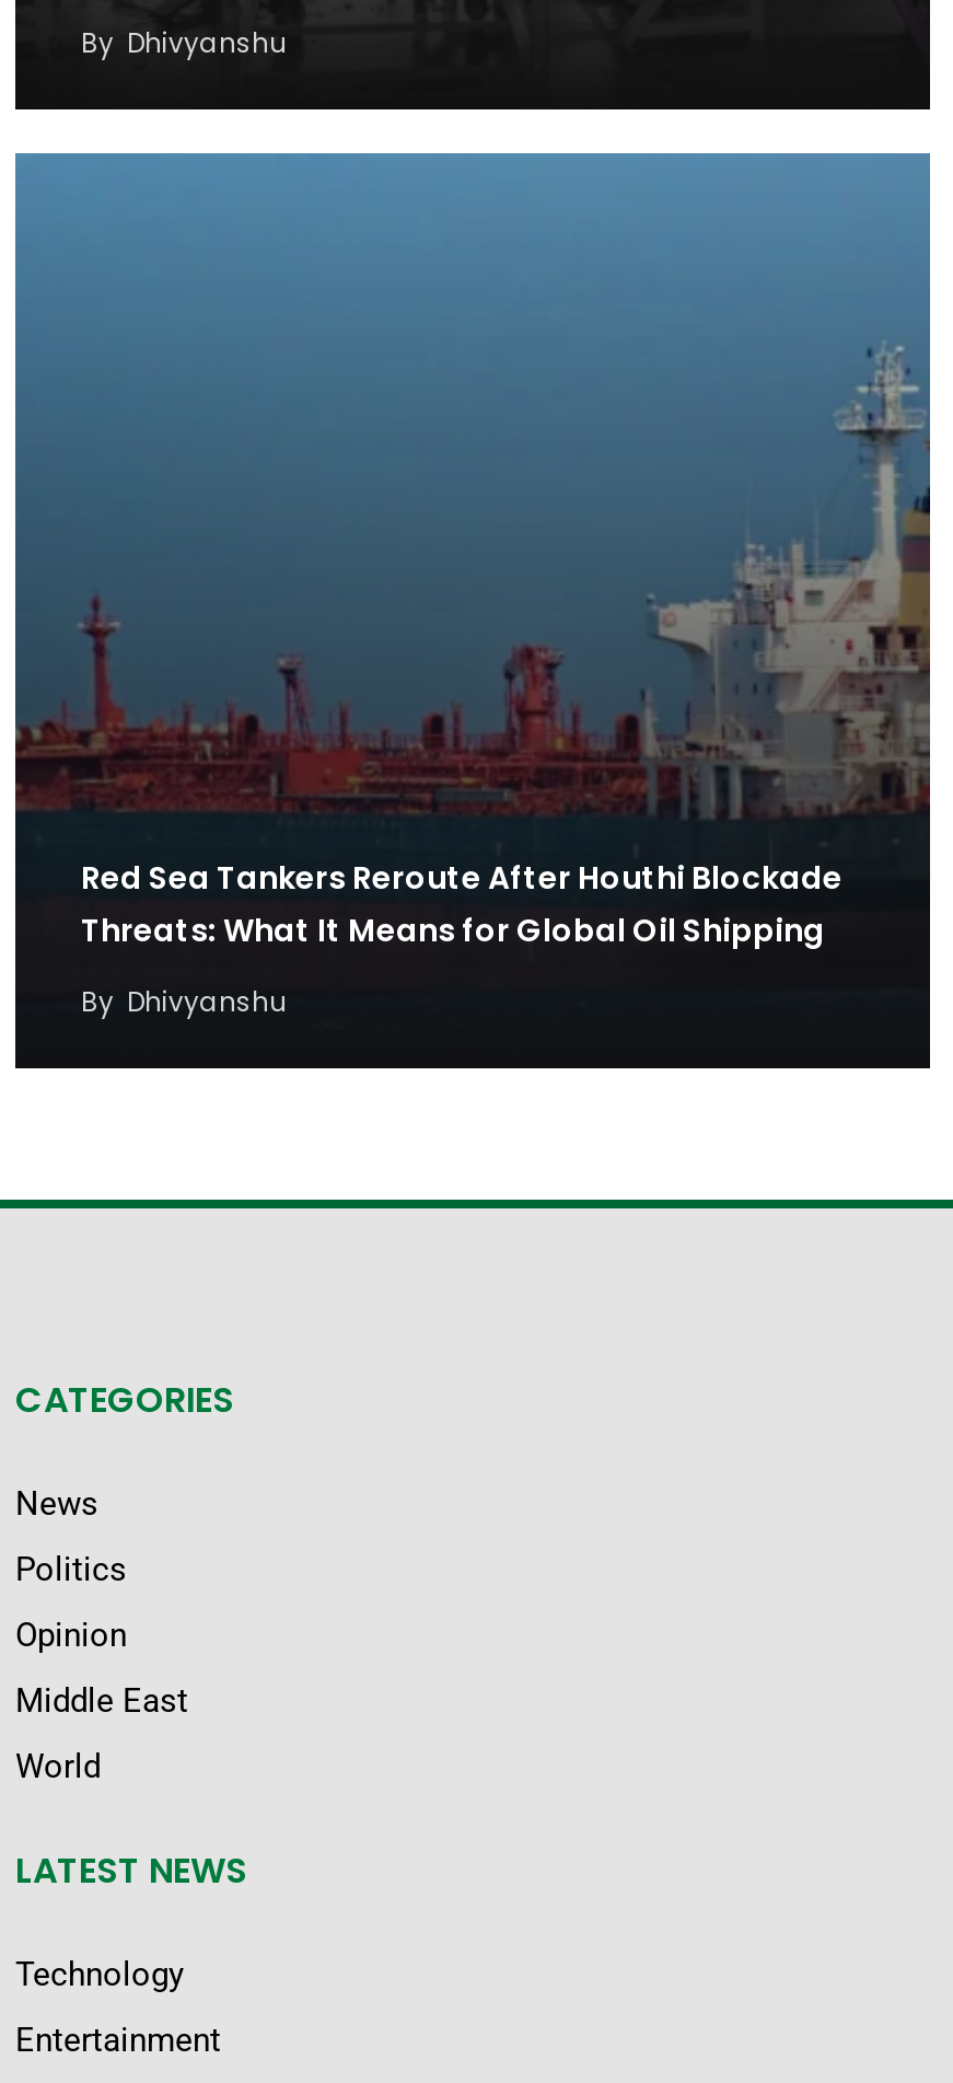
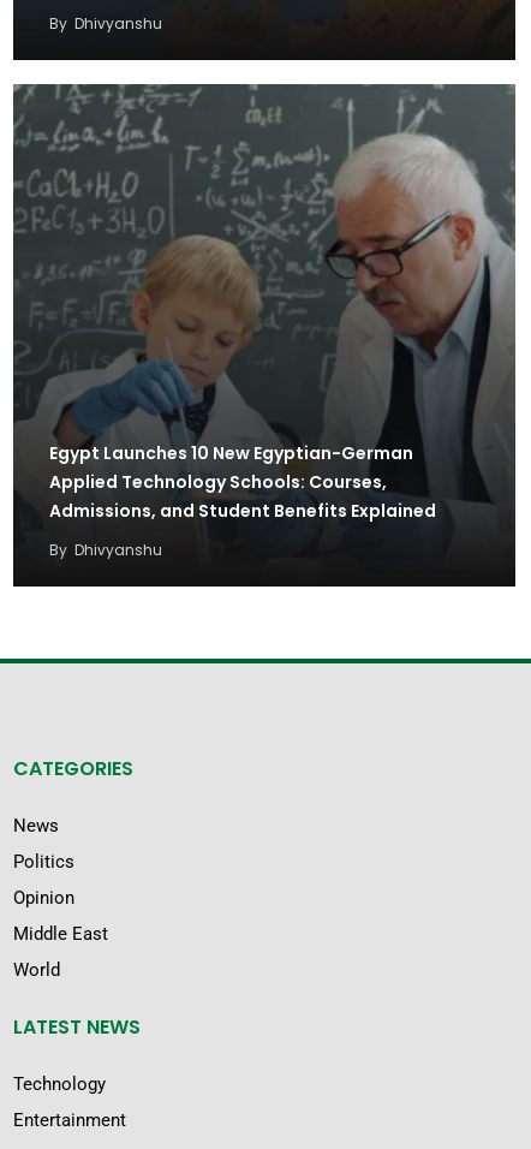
- [image]
- Red Sea Tankers Reroute After Houthi Blockade
- Threats: What It Means for Global Oil Shipping
+ [image]
+ Egypt Launches 10 New Egyptian-German
+ Applied Technology Schools: Courses,
+ Admissions, and Student Benefits Explained
